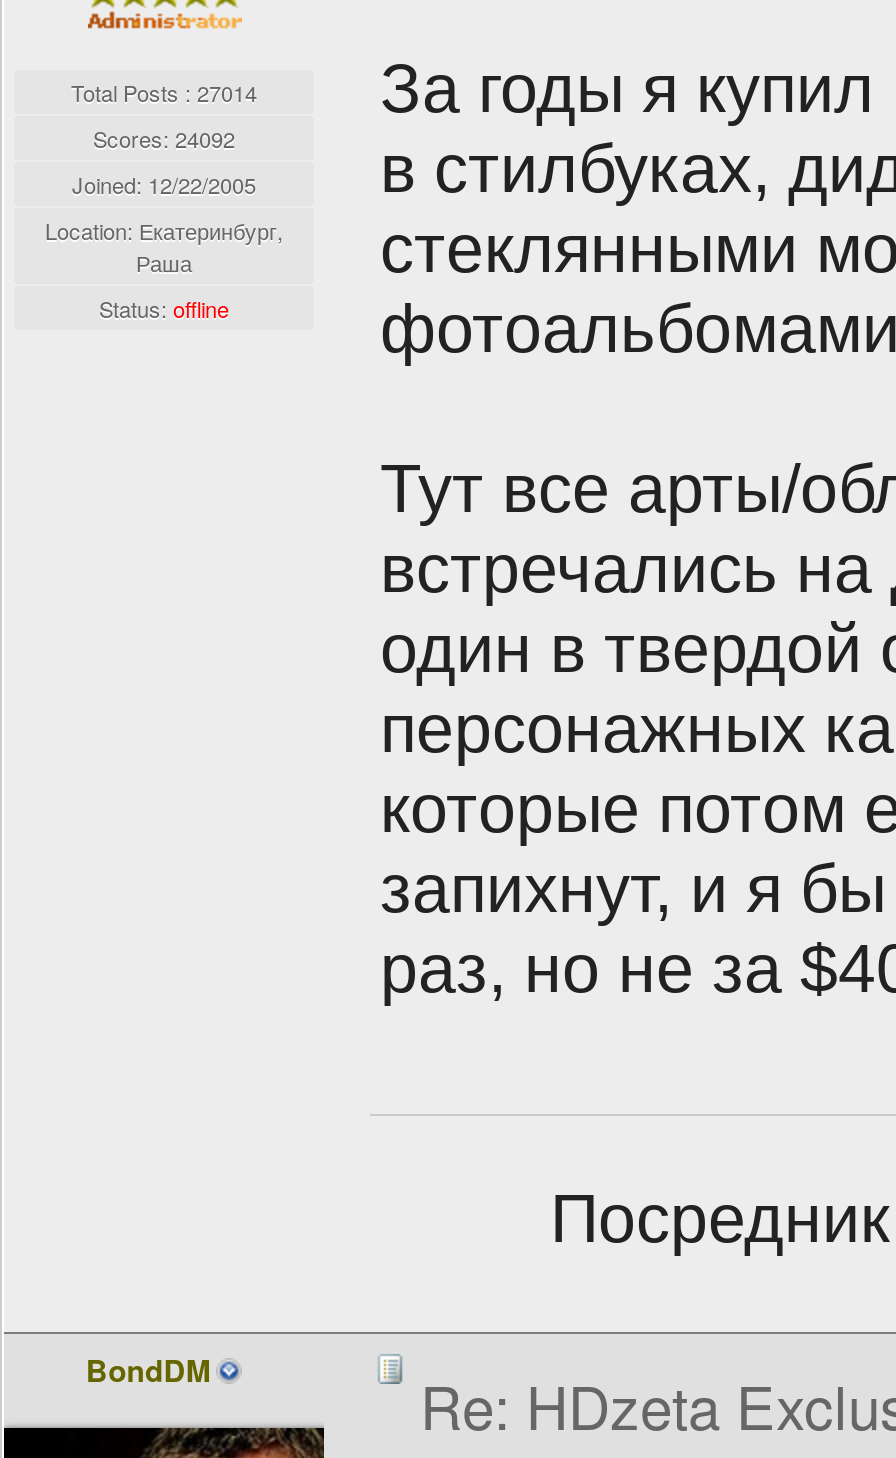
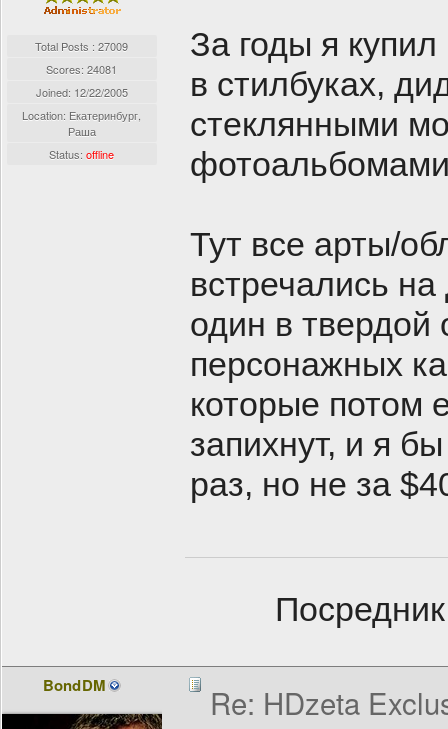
- Total Posts : 27014
+ Total Posts : 27009

- Scores: 24092
+ Scores: 24081
